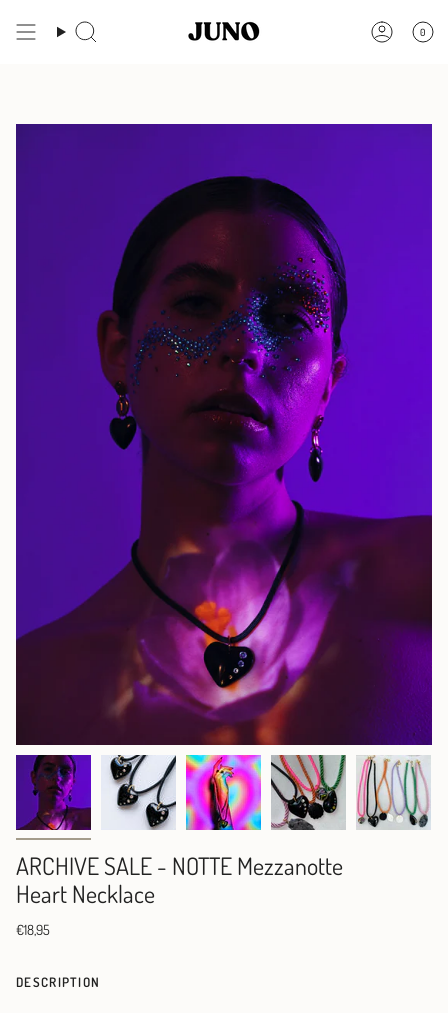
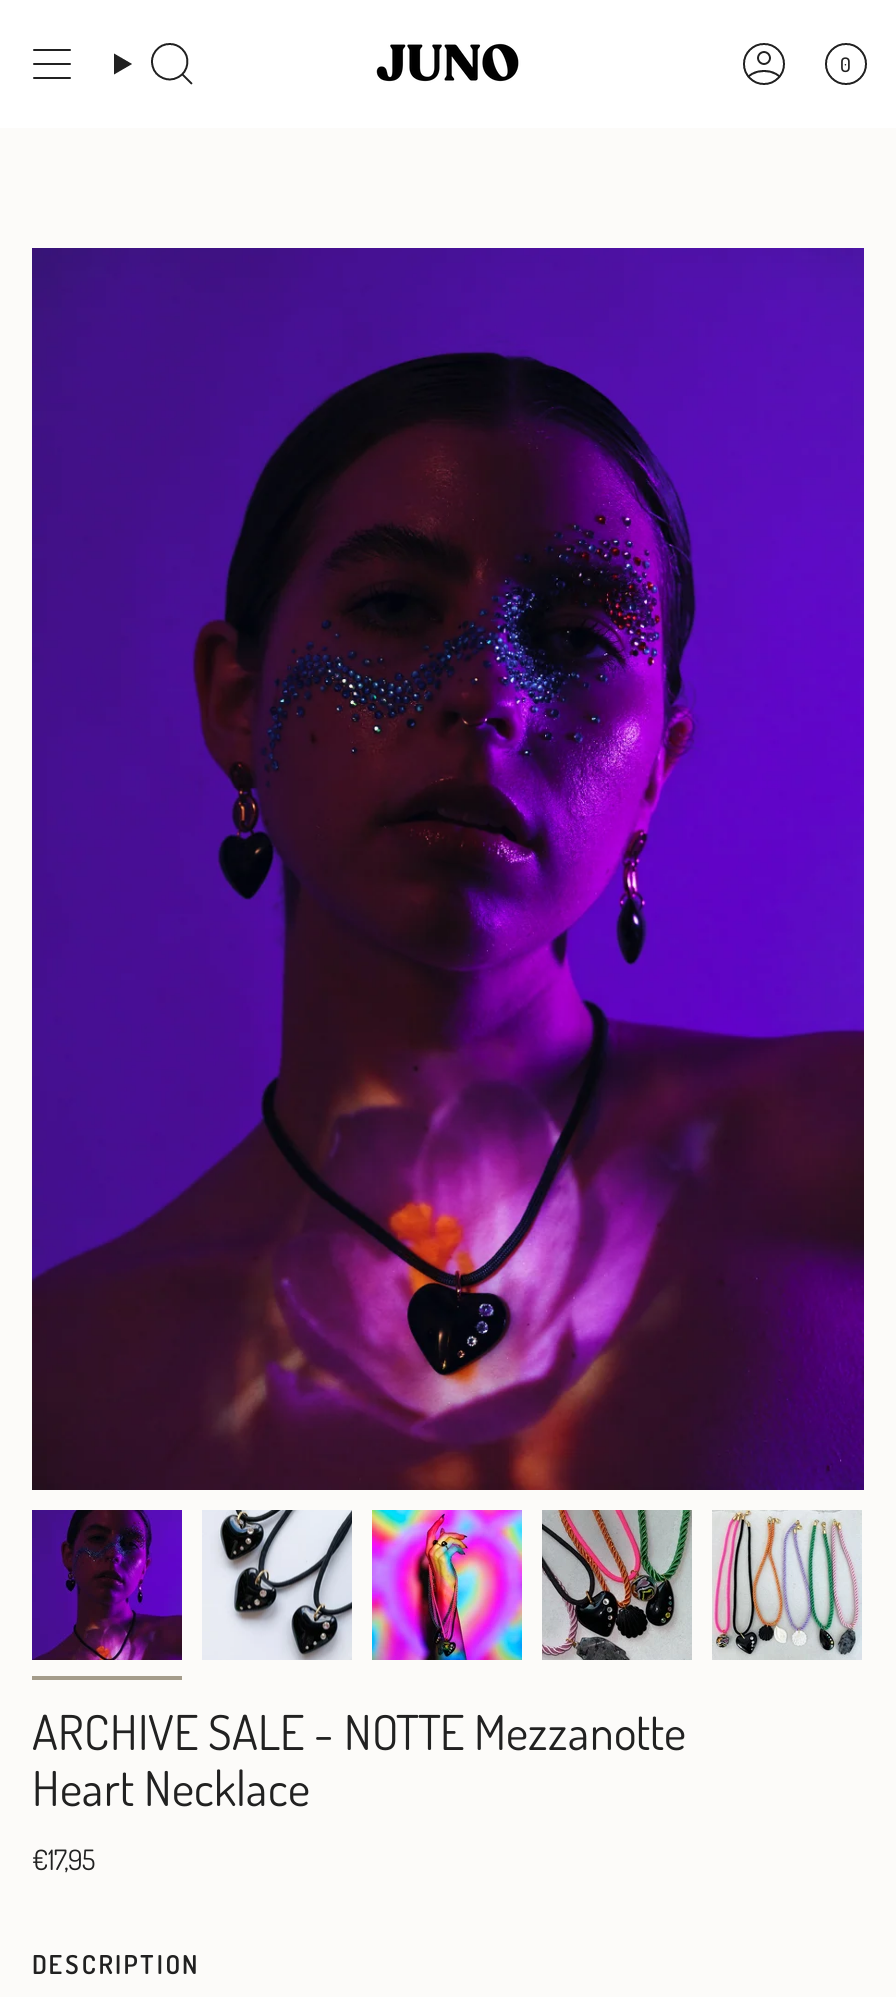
- €18,95
+ €17,95
